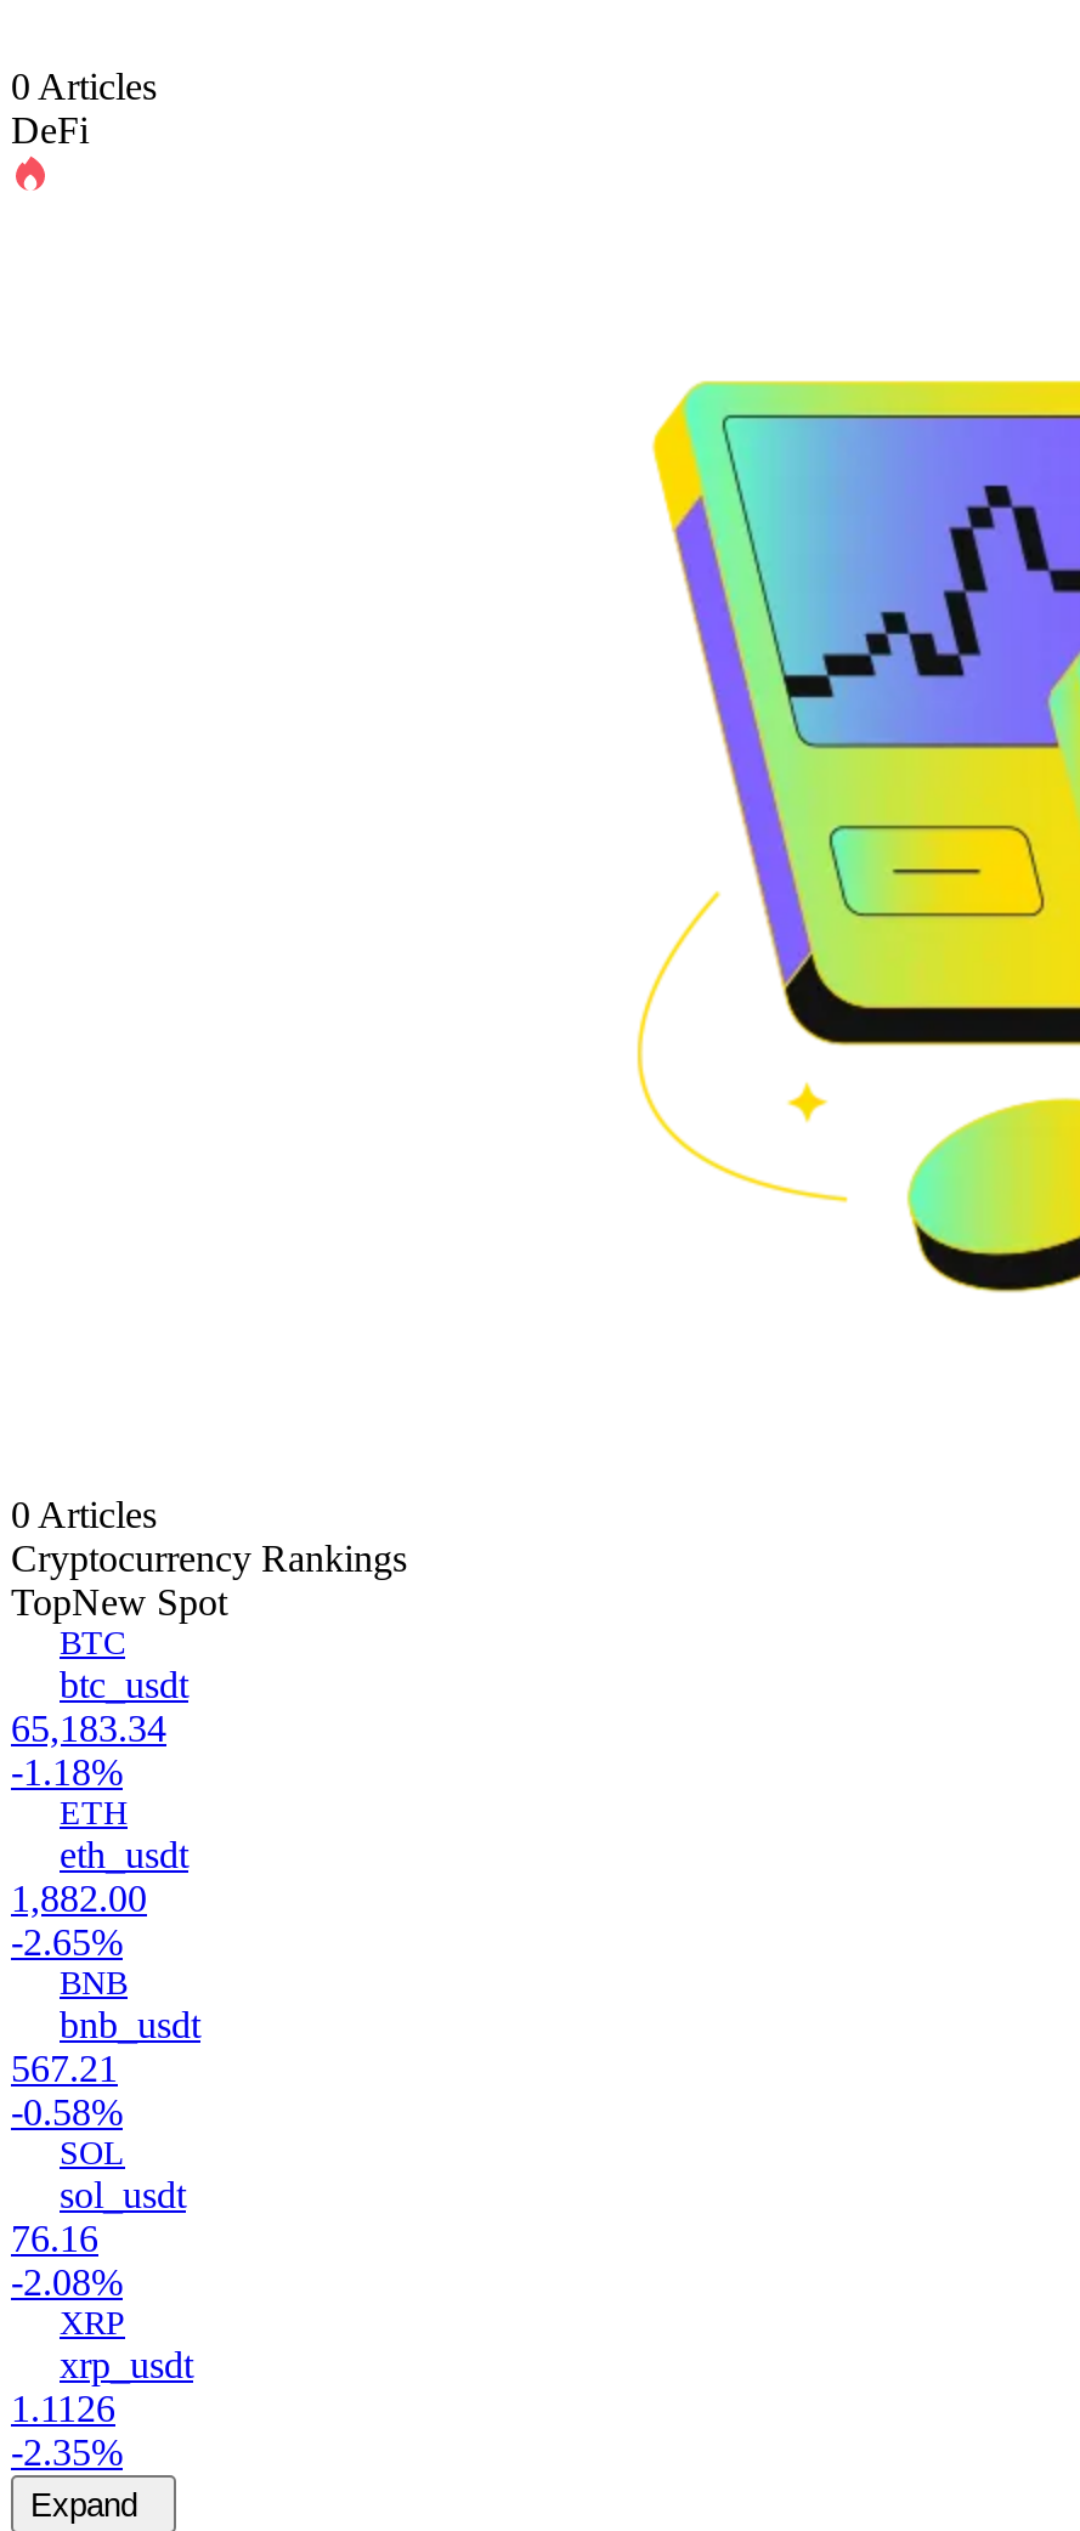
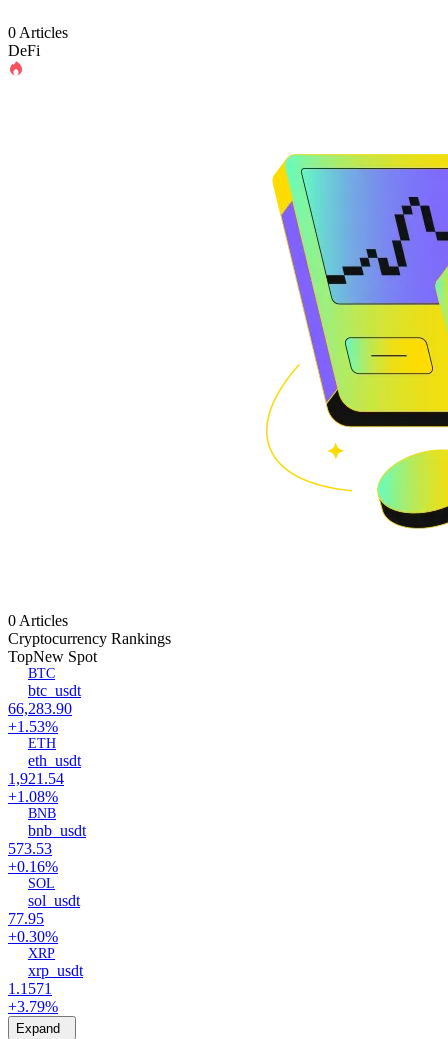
- 65,183.34
+ 66,283.90

- -1.18%
+ +1.53%

- 1,882.00
+ 1,921.54

- -2.65%
+ +1.08%

- 567.21
+ 573.53

- -0.58%
+ +0.16%

- 76.16
+ 77.95

- -2.08%
+ +0.30%

- 1.1126
+ 1.1571

- -2.35%
+ +3.79%
